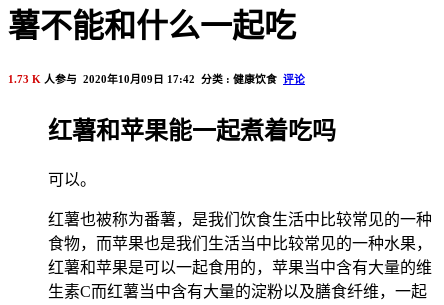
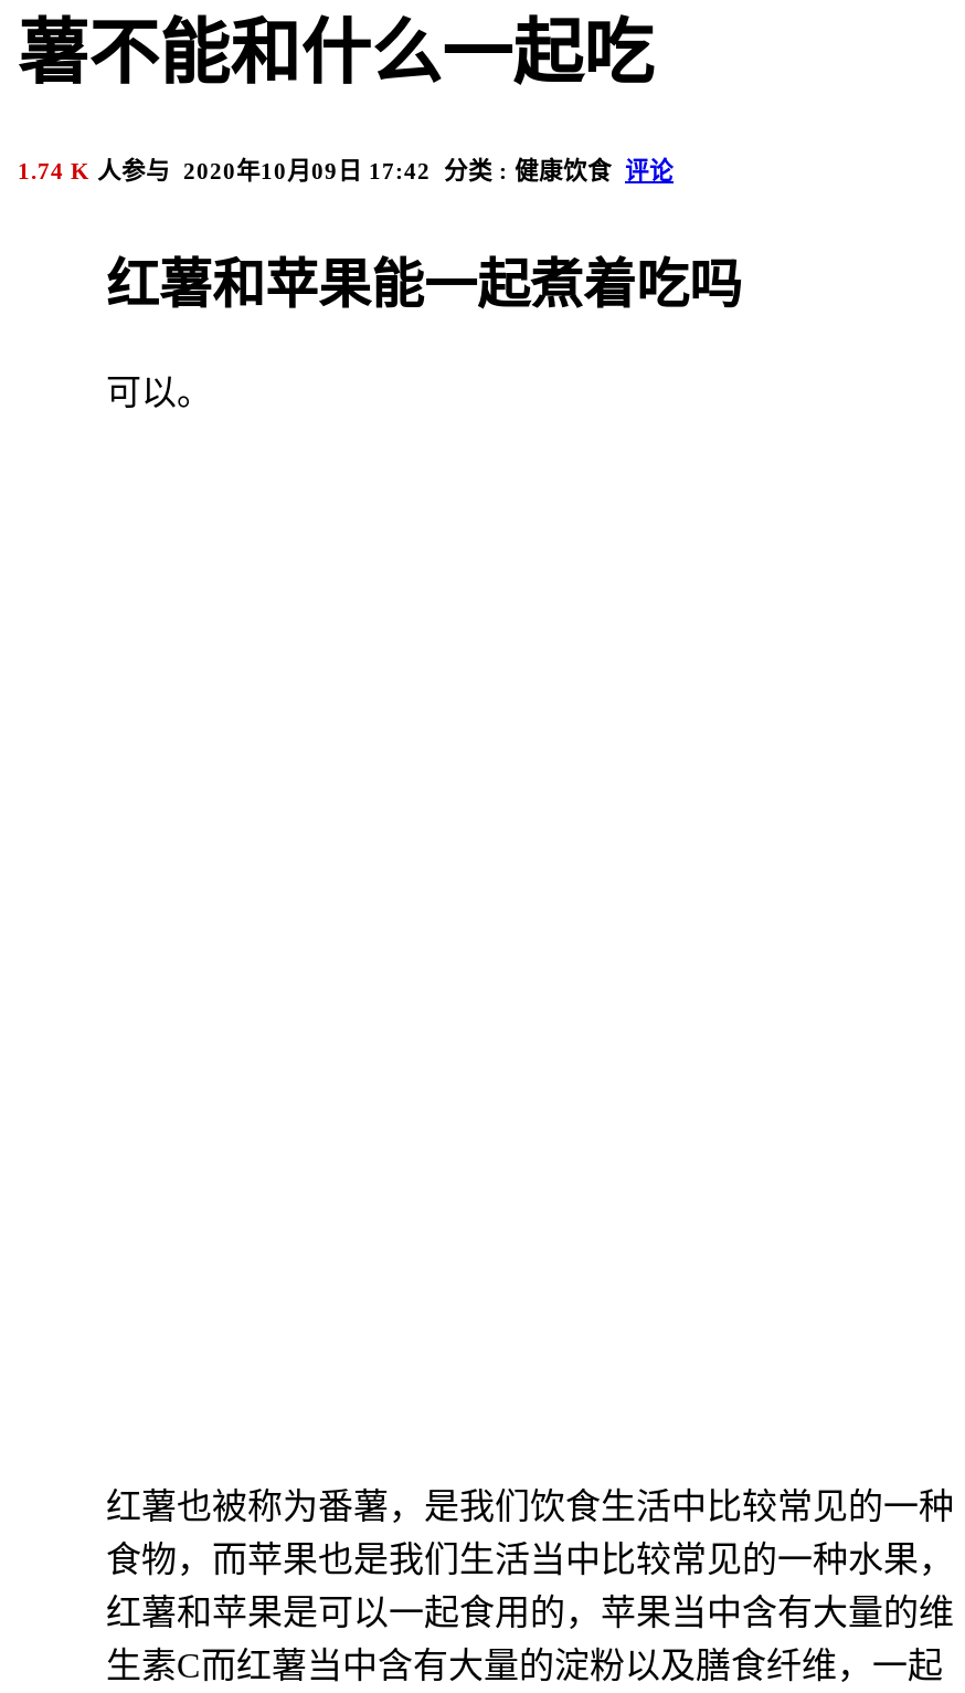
- 1.73 K人参与 2020年10月09日 17:42 分类 : 健康饮食评论
+ 1.74 K人参与 2020年10月09日 17:42 分类 : 健康饮食评论
